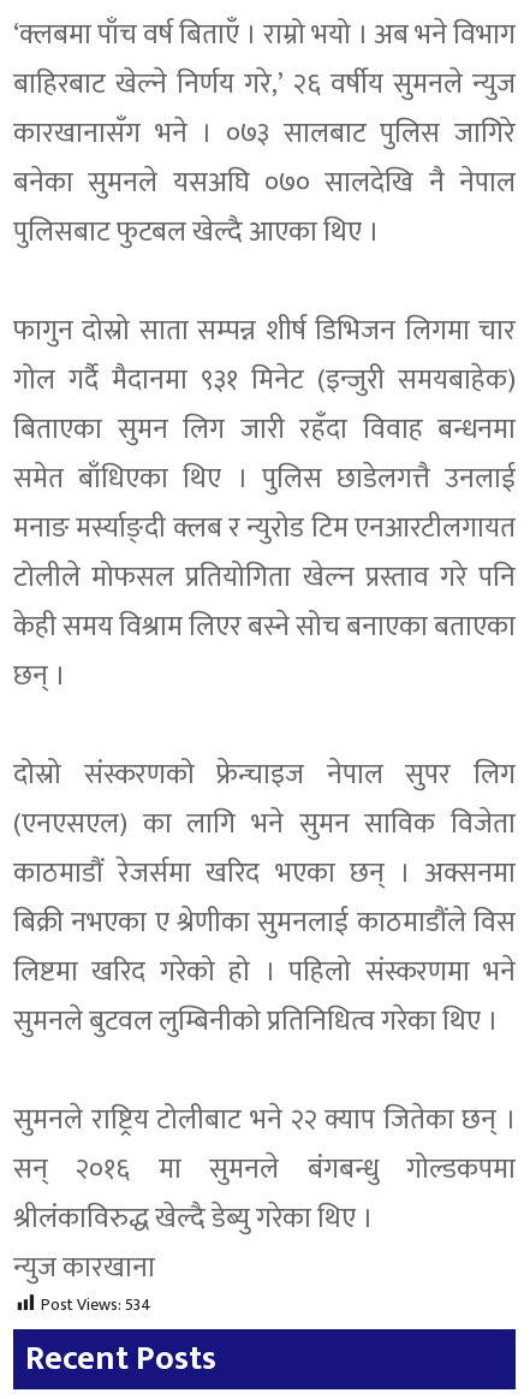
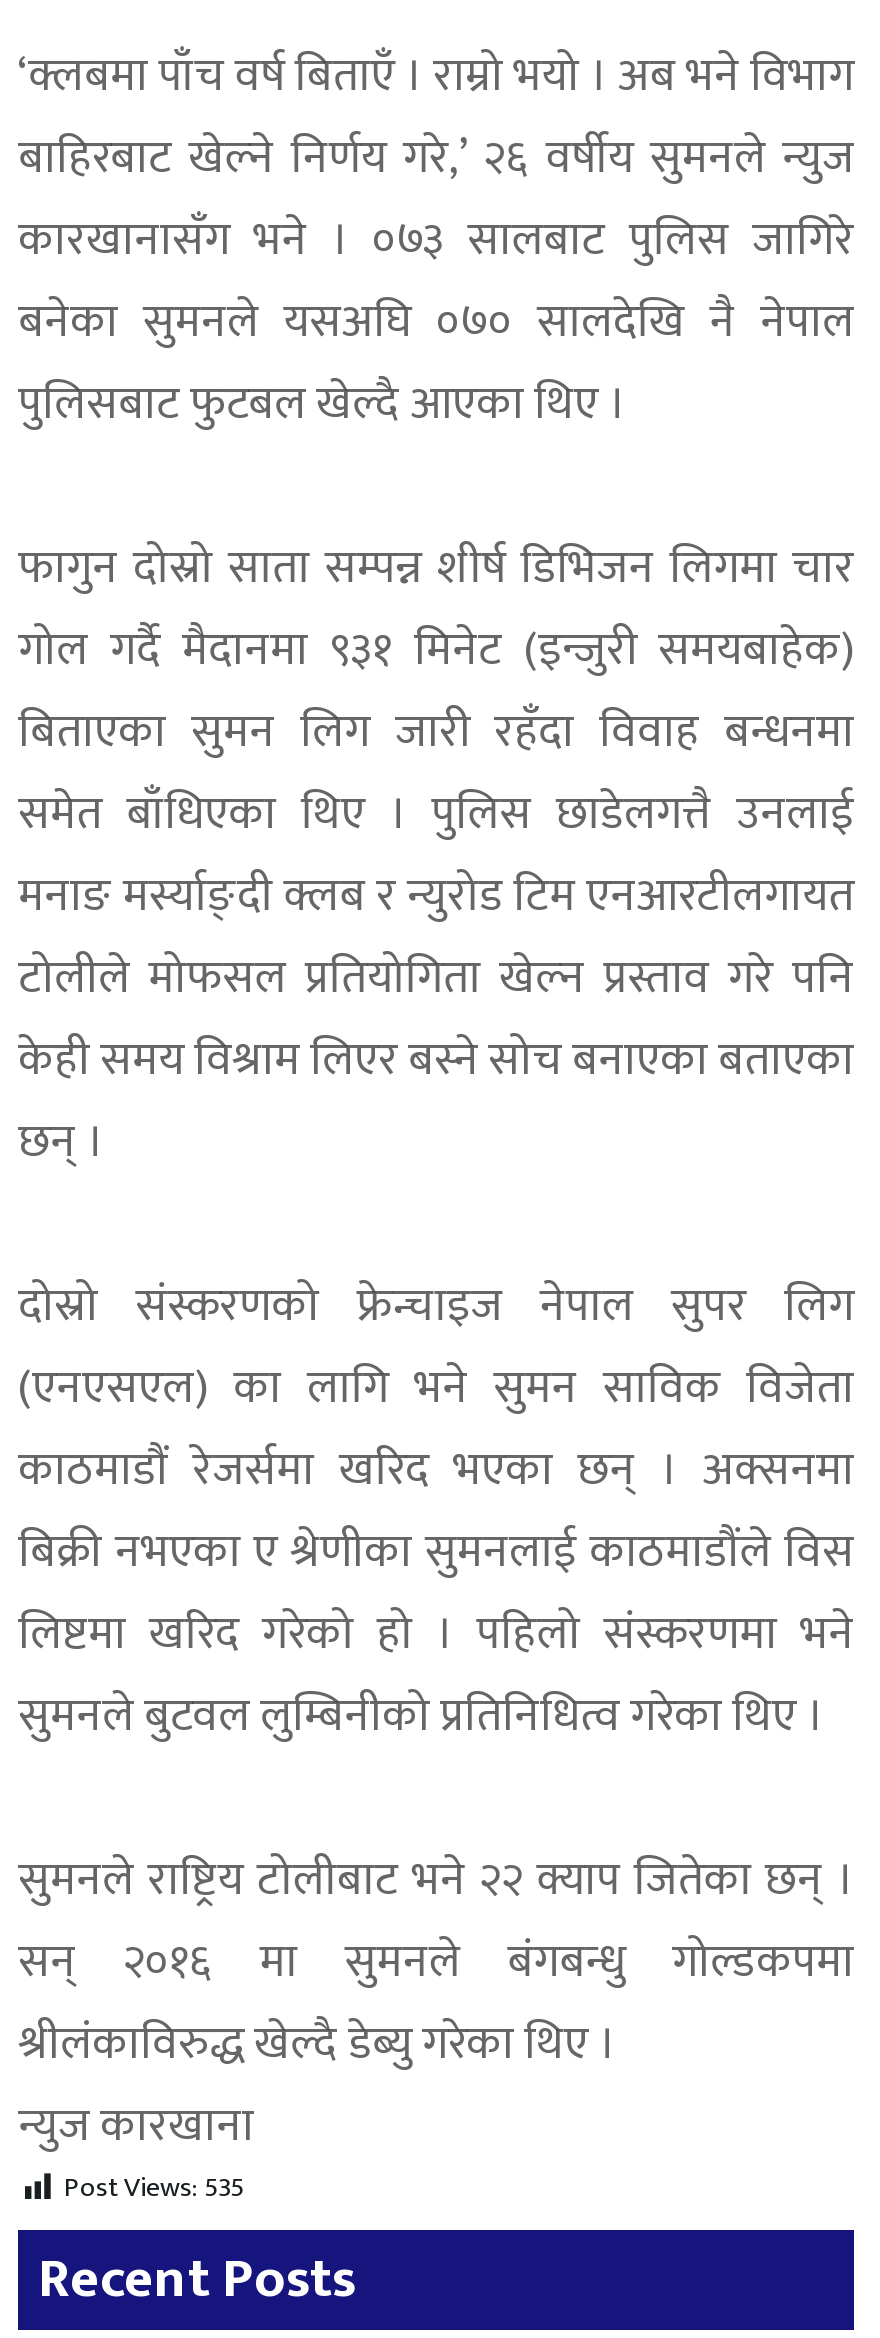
- Post Views: 534
+ Post Views: 535
